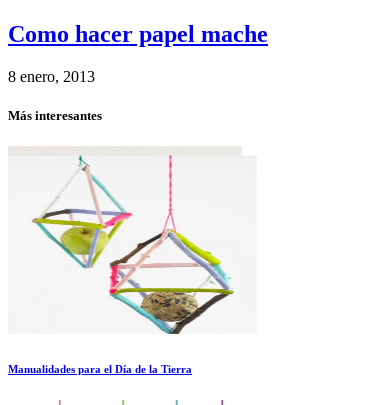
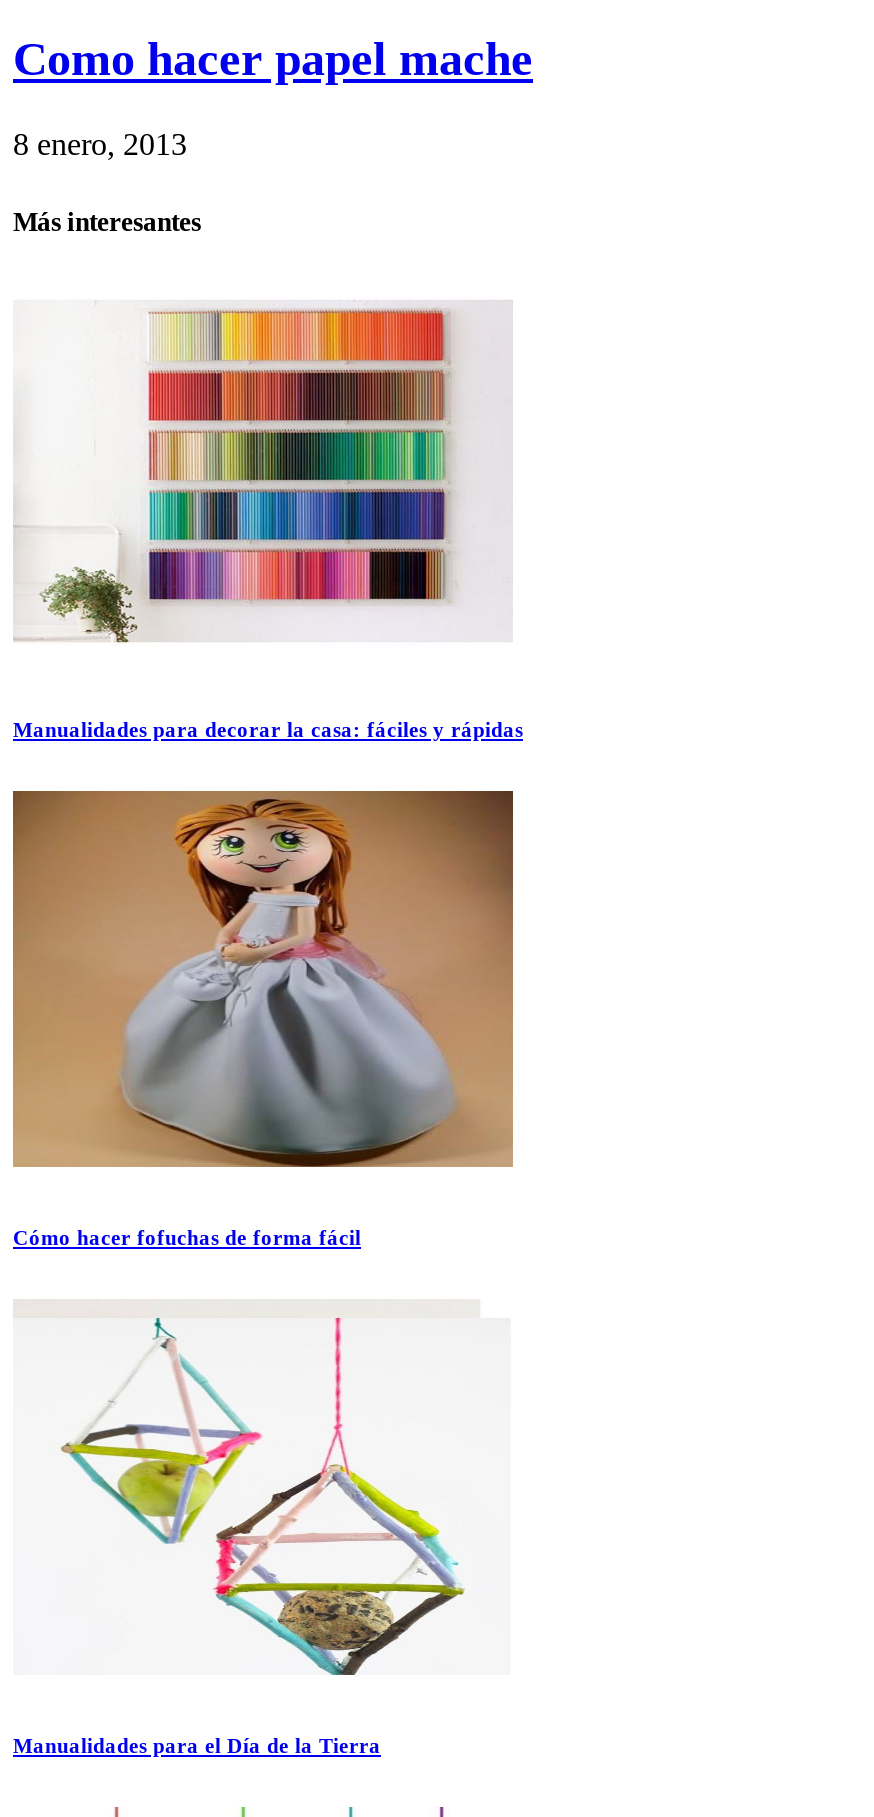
+ [image]
+ Cómo hacer fofuchas de forma fácil

+ [image]
+ Manualidades para decorar la casa: fáciles y rápidas
